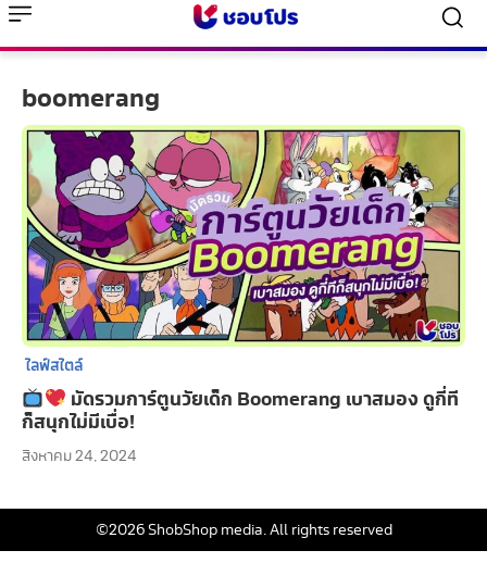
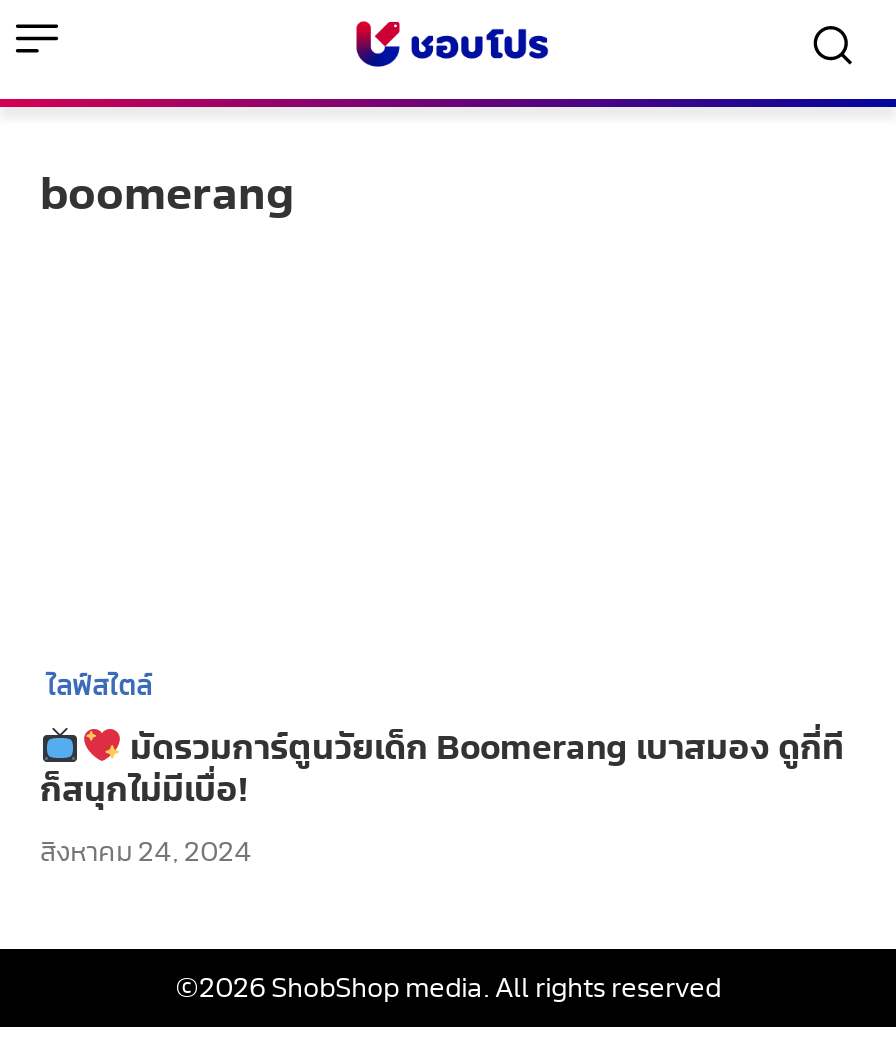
- [image]
